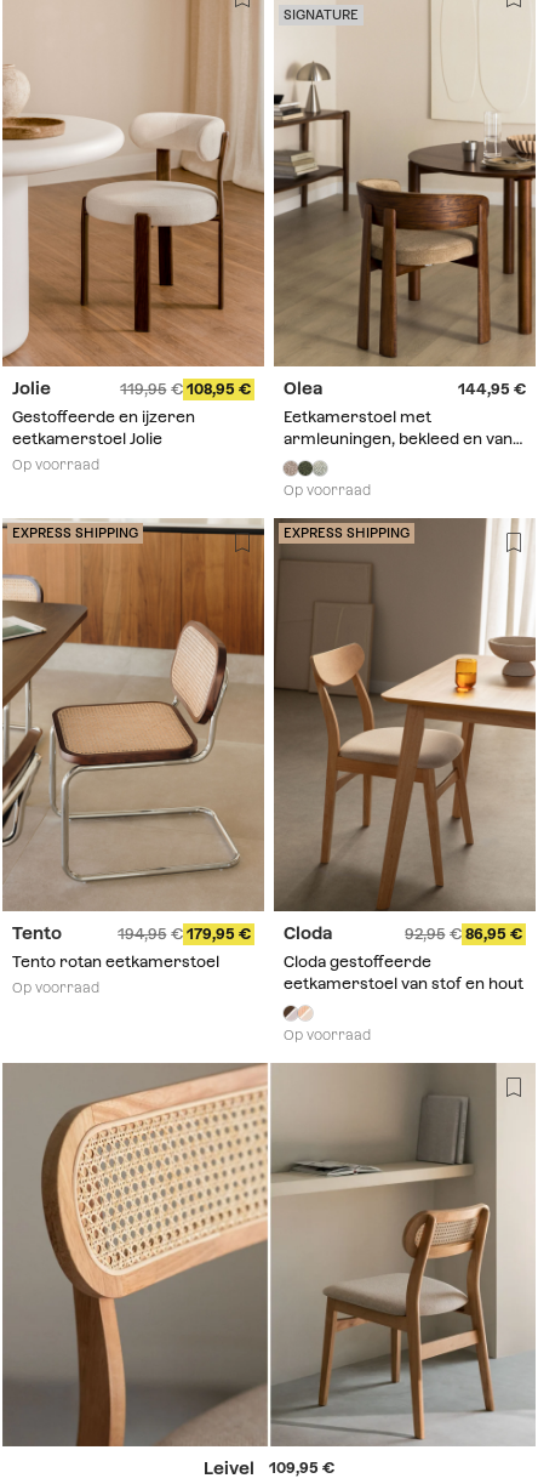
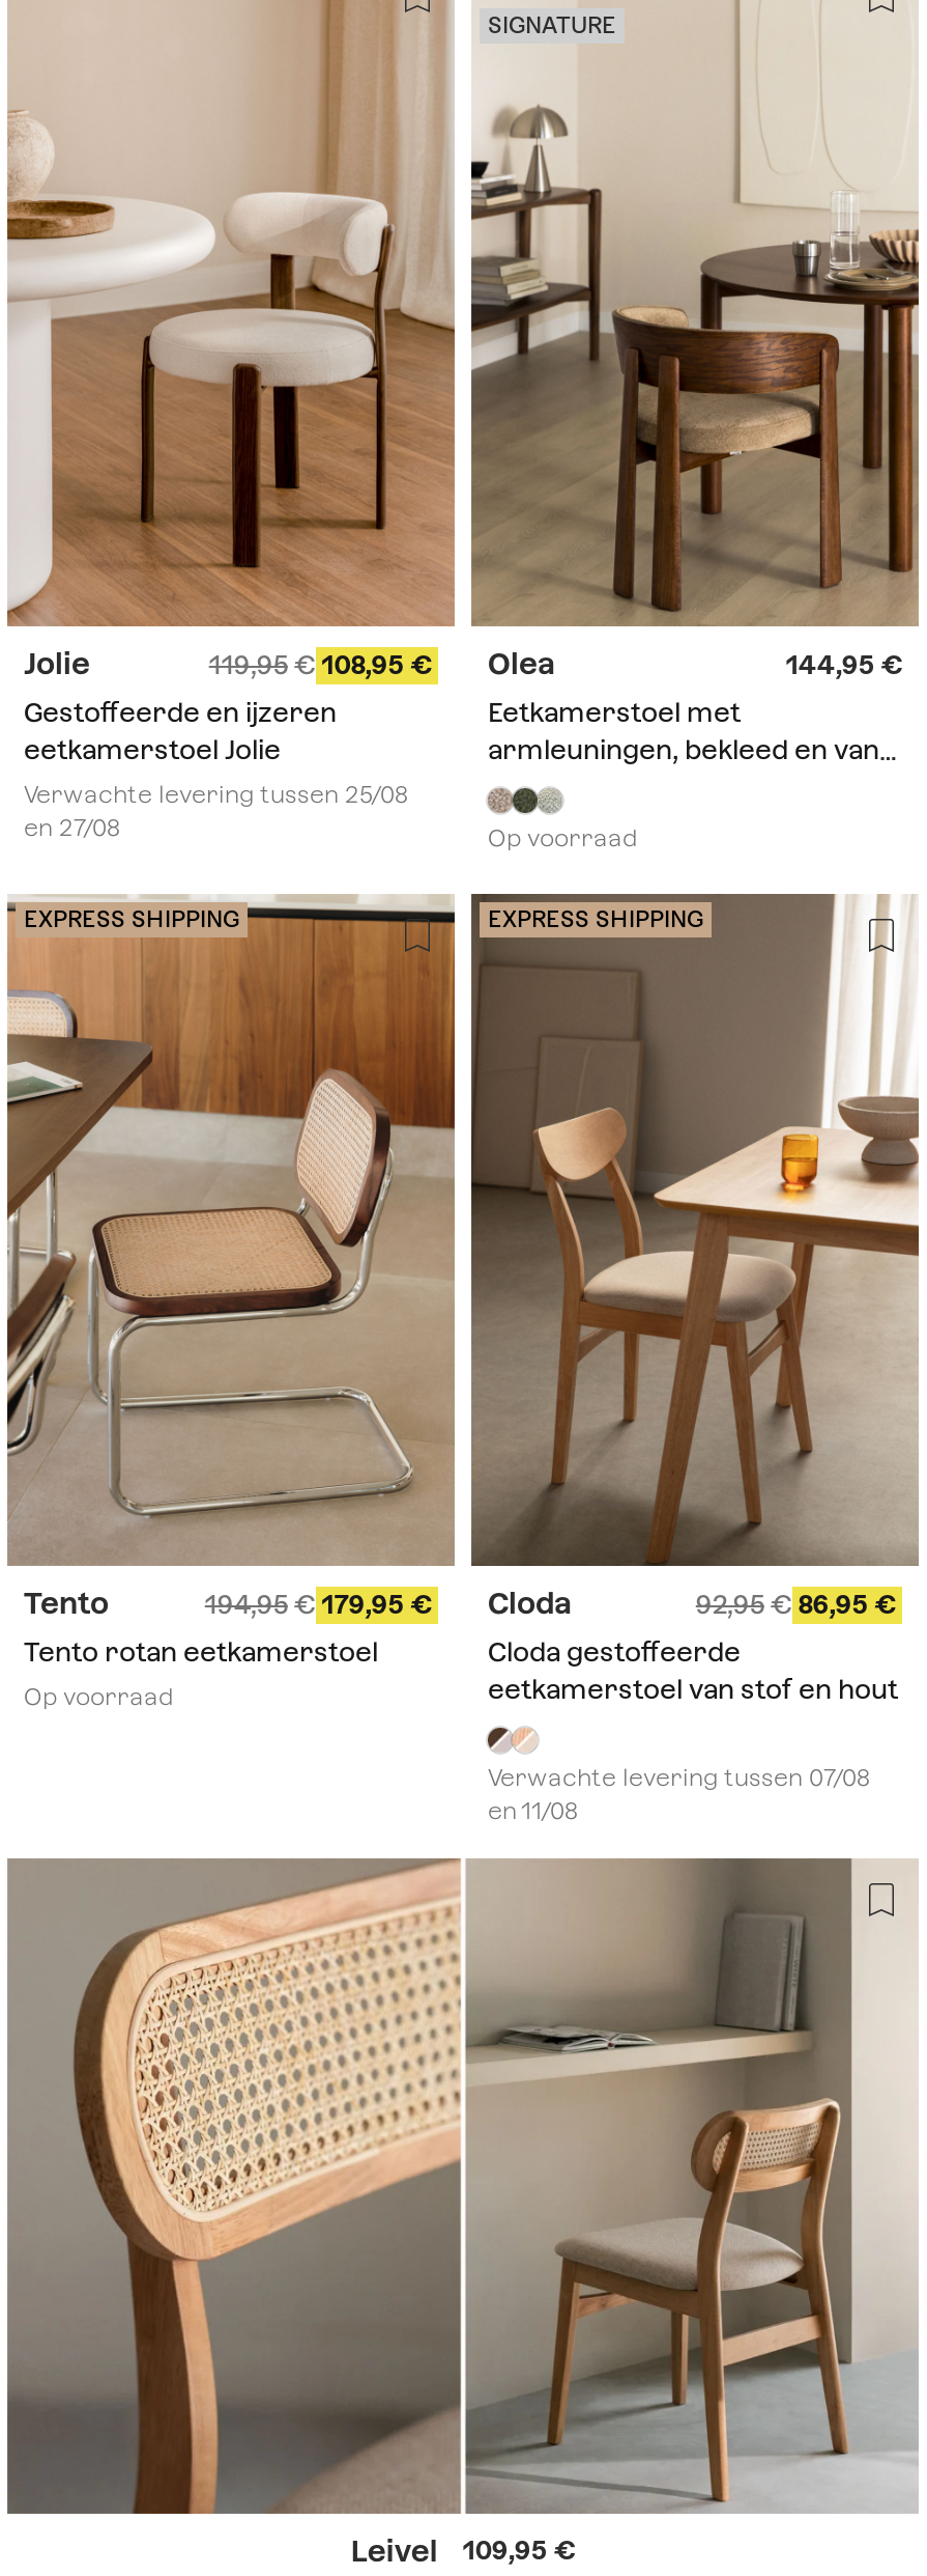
- Op voorraad
+ Verwachte levering tussen 25/08
+ en 27/08

- Op voorraad
+ Verwachte levering tussen 07/08
+ en 11/08
